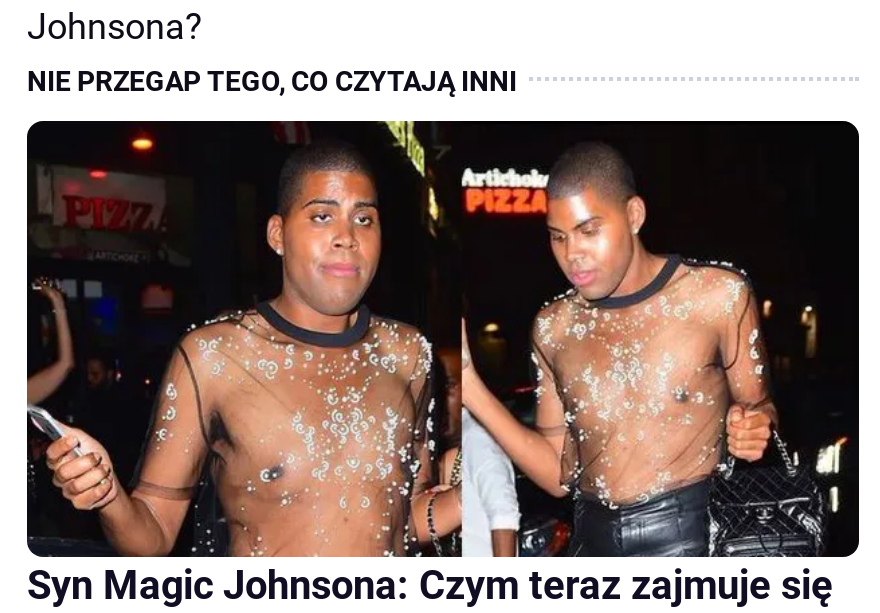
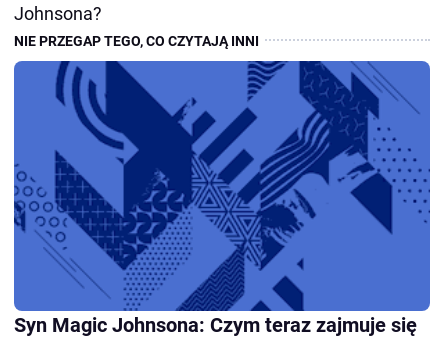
- [image]
+ [image]
